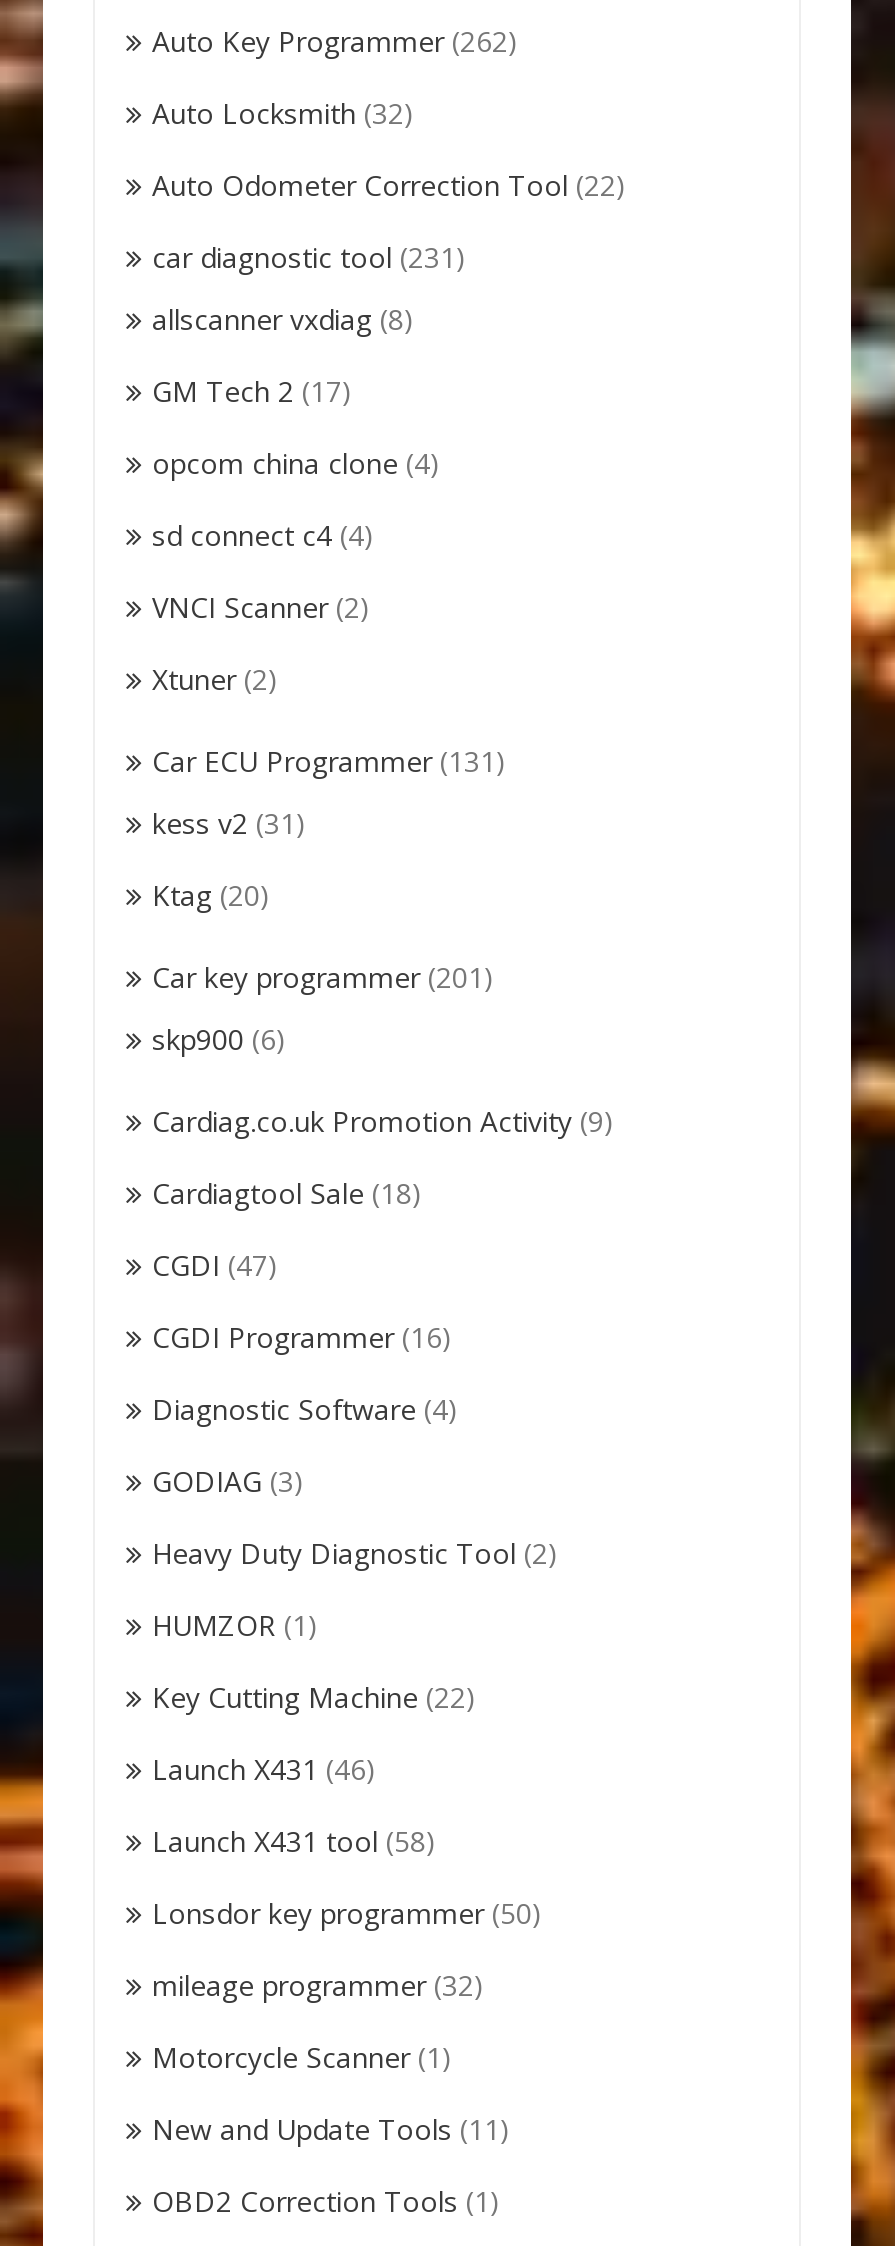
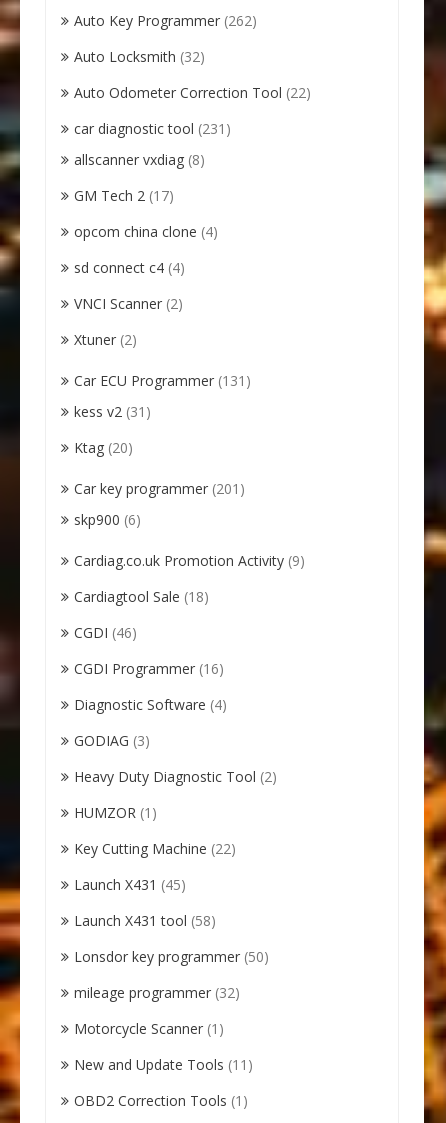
- CGDI (47)
+ CGDI (46)

- Launch X431 (46)
+ Launch X431 (45)
